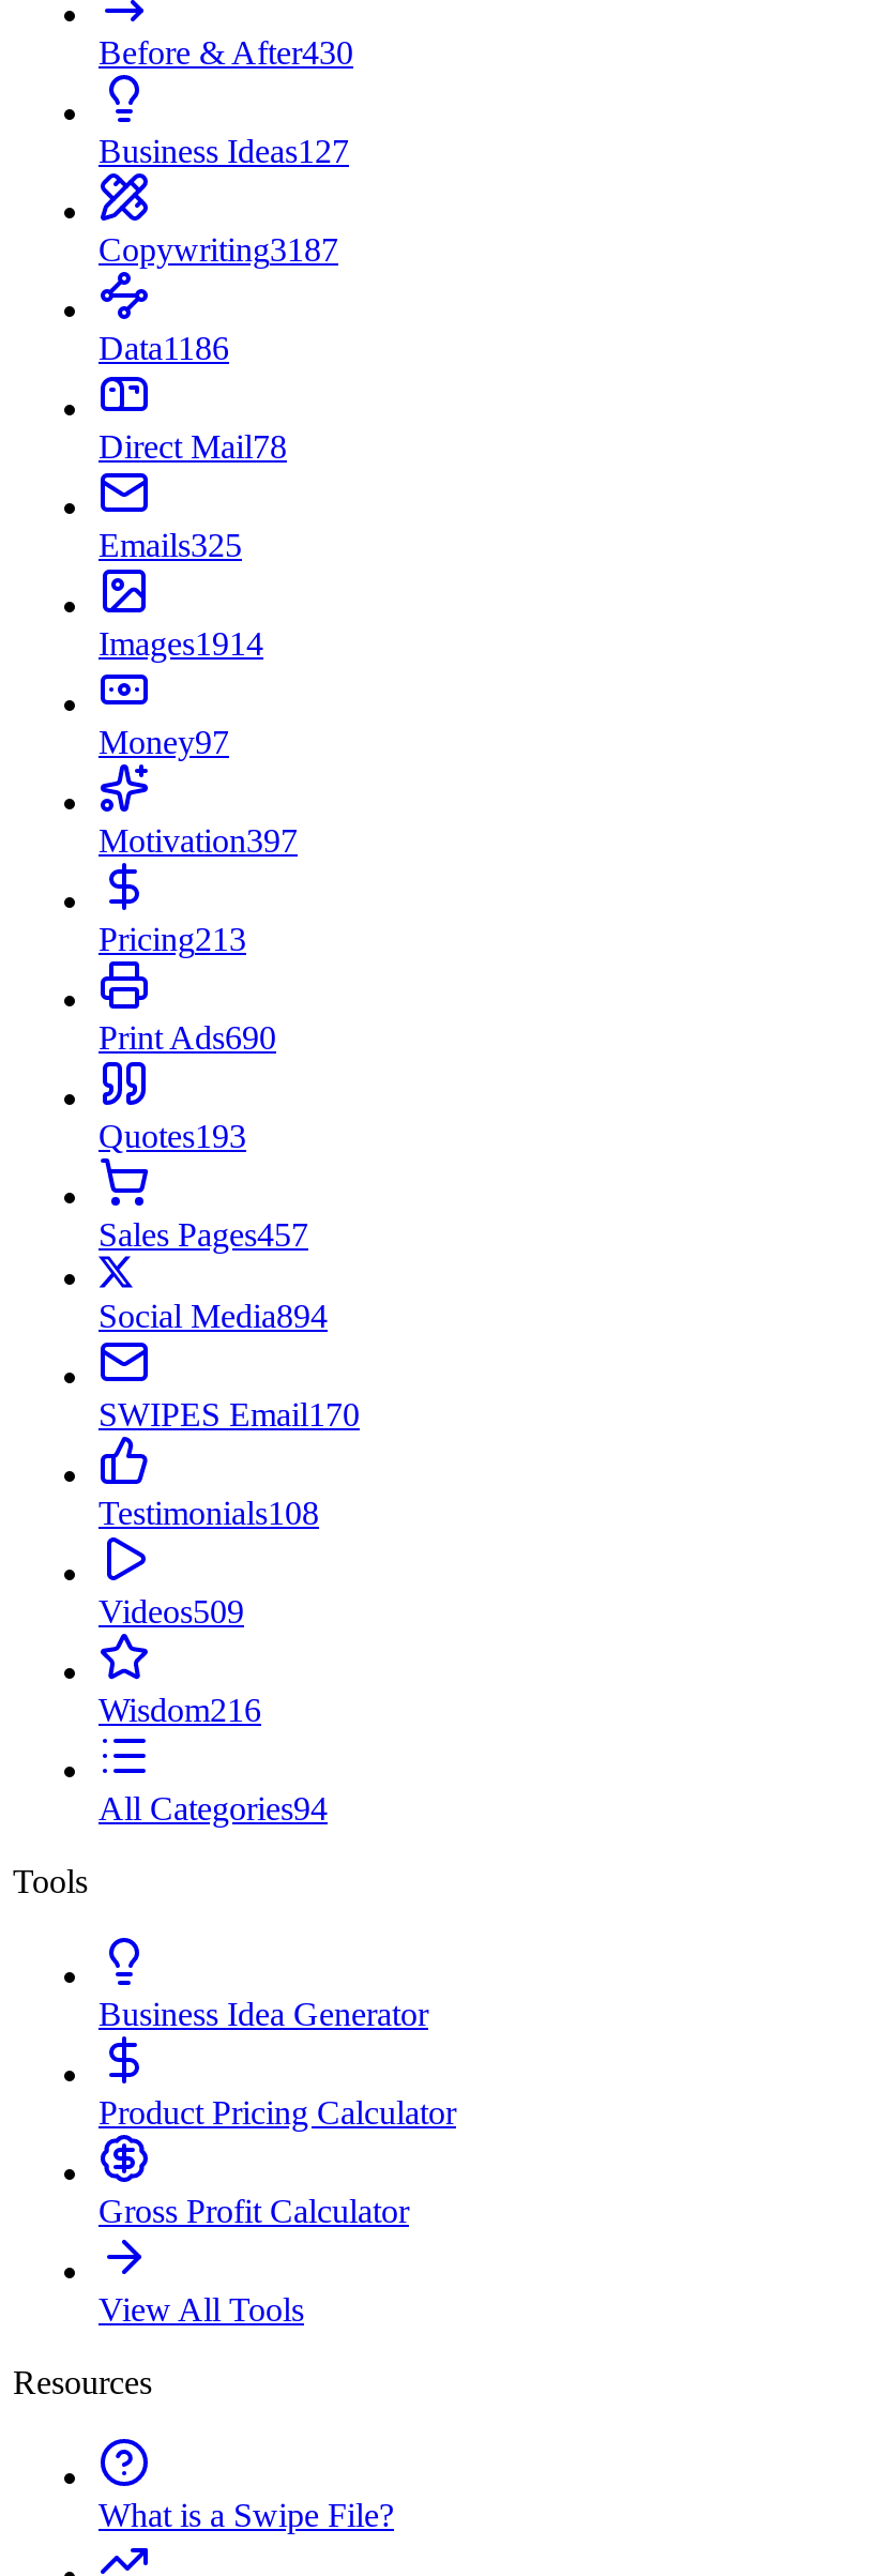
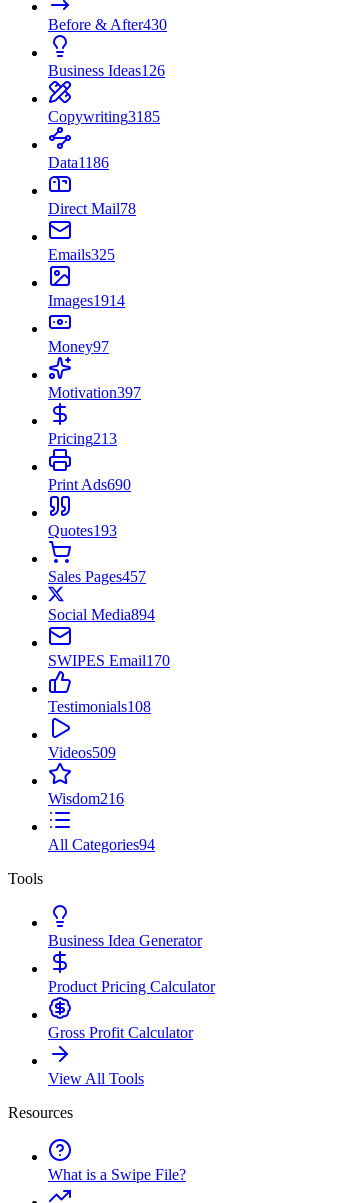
- Business Ideas127
+ Business Ideas126

- Copywriting3187
+ Copywriting3185
